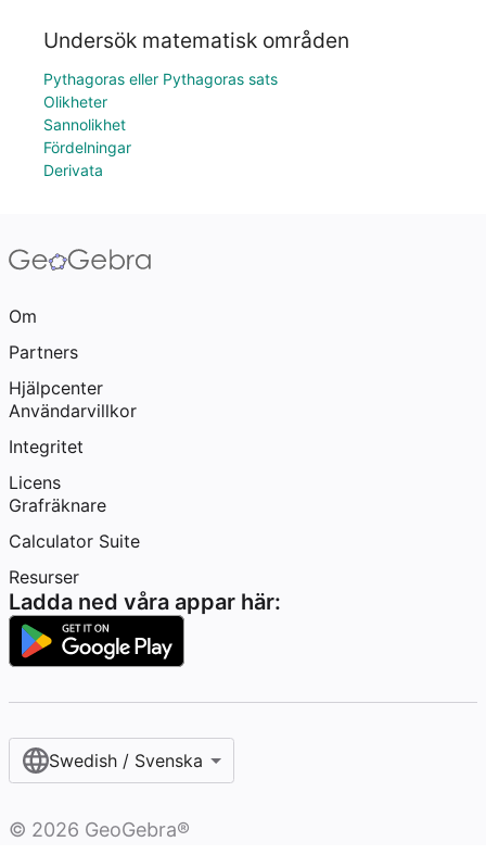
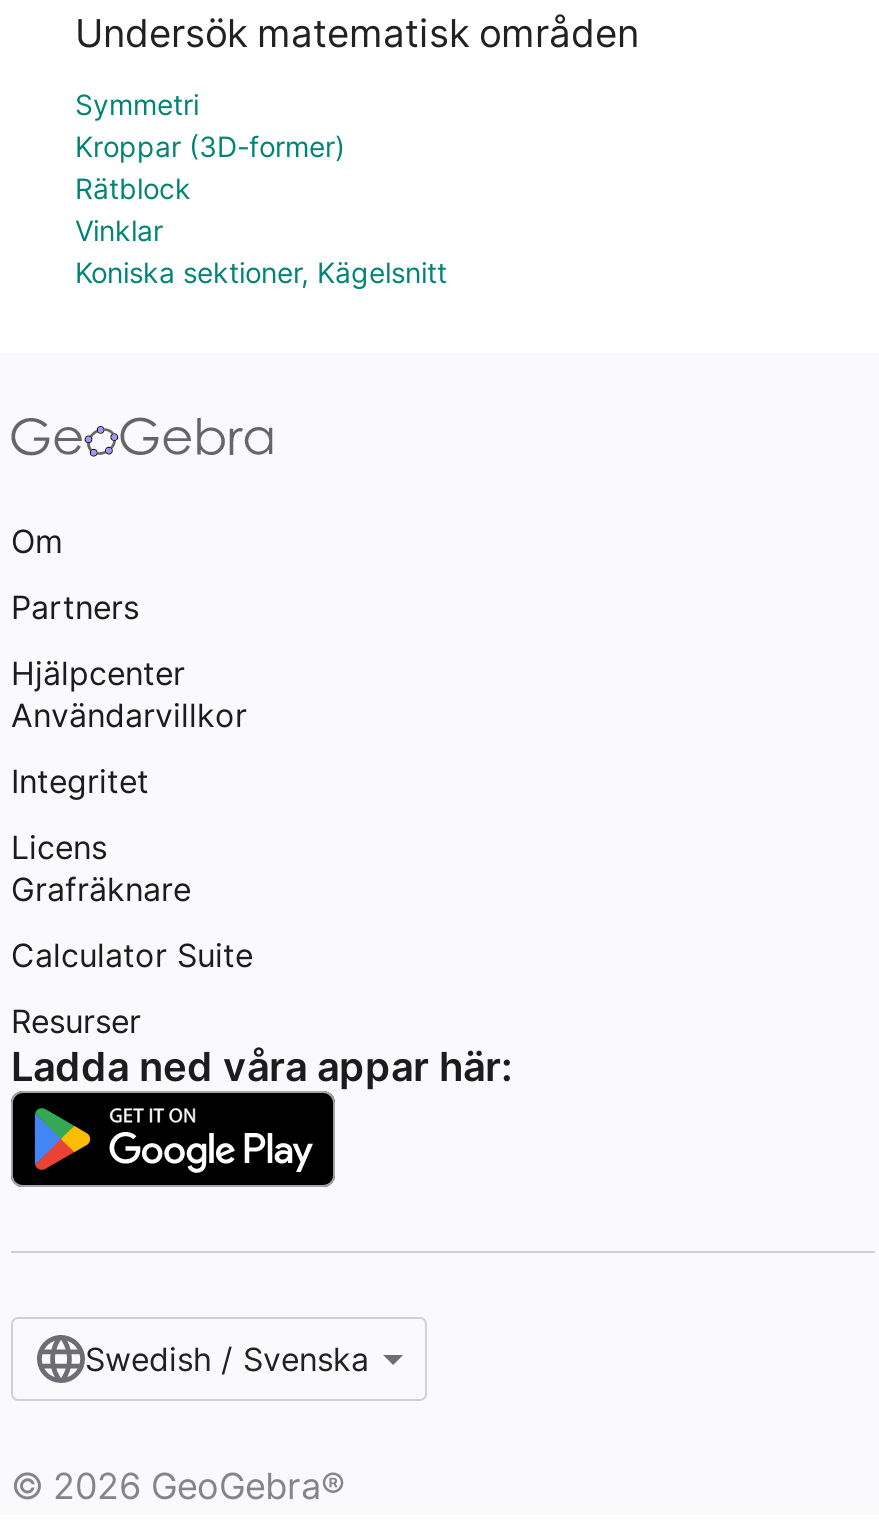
- Pythagoras eller Pythagoras sats
- Olikheter
- Sannolikhet
- Fördelningar
- Derivata
+ Symmetri
+ Kroppar (3D-former)
+ Rätblock
+ Vinklar
+ Koniska sektioner, Kägelsnitt
